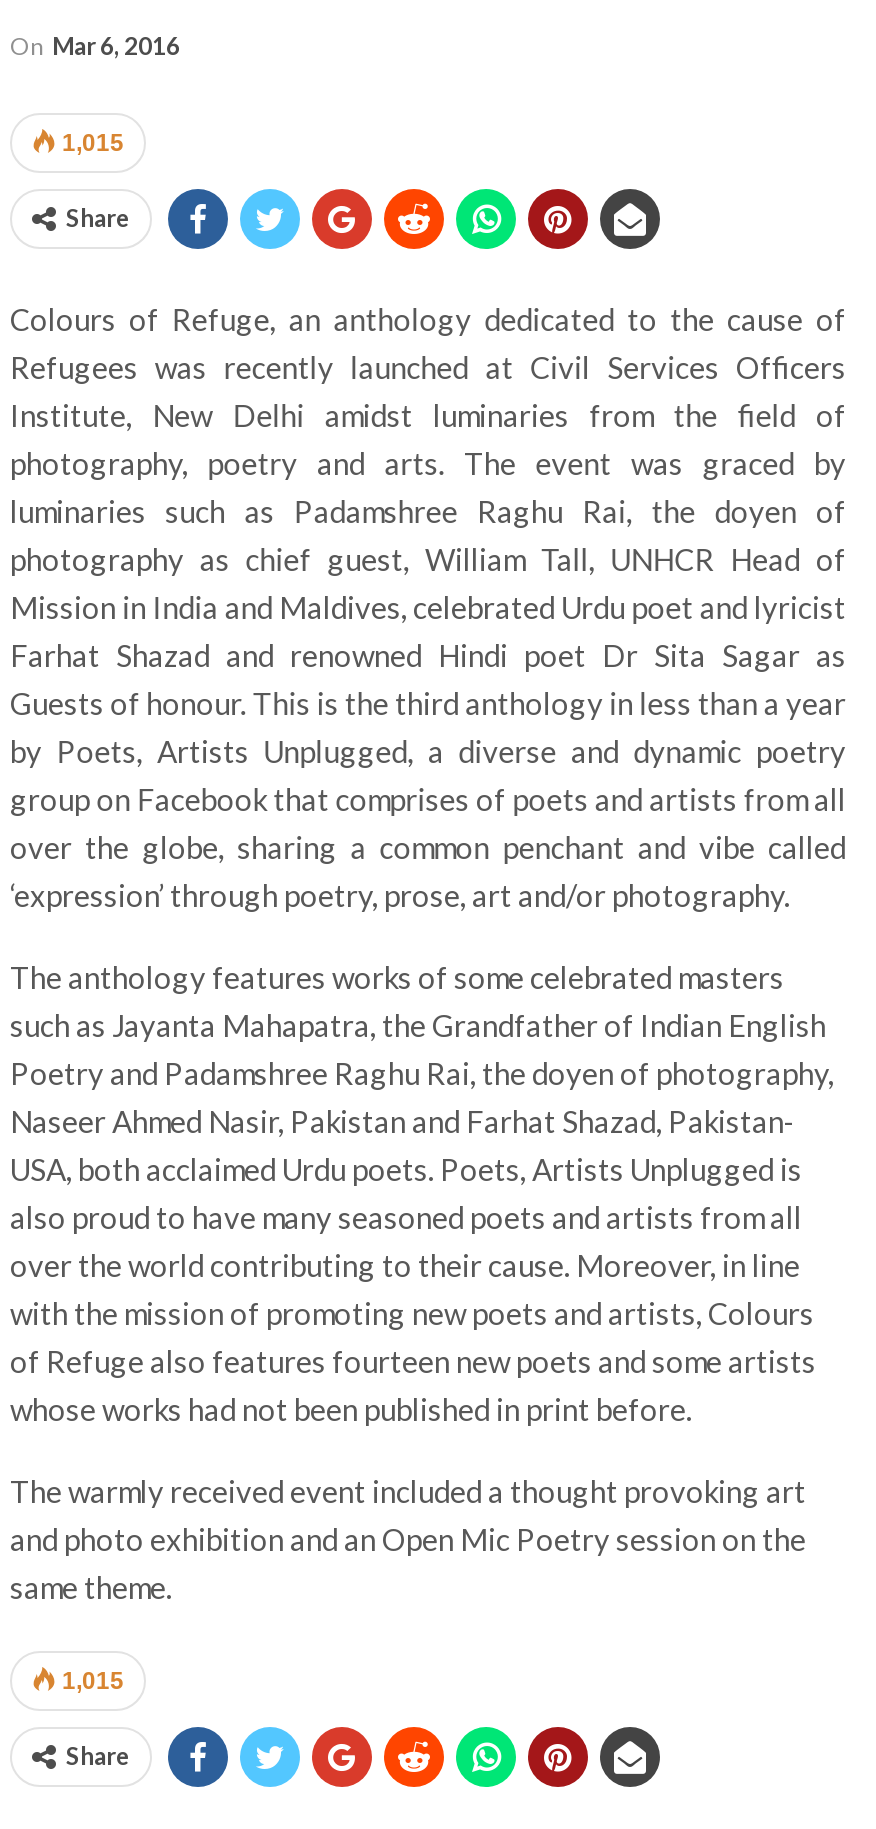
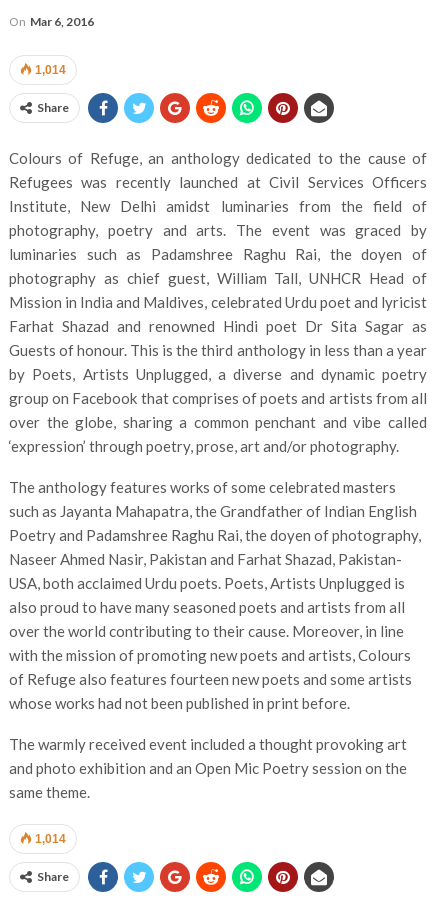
- 1,015
+ 1,014

- 1,015
+ 1,014
